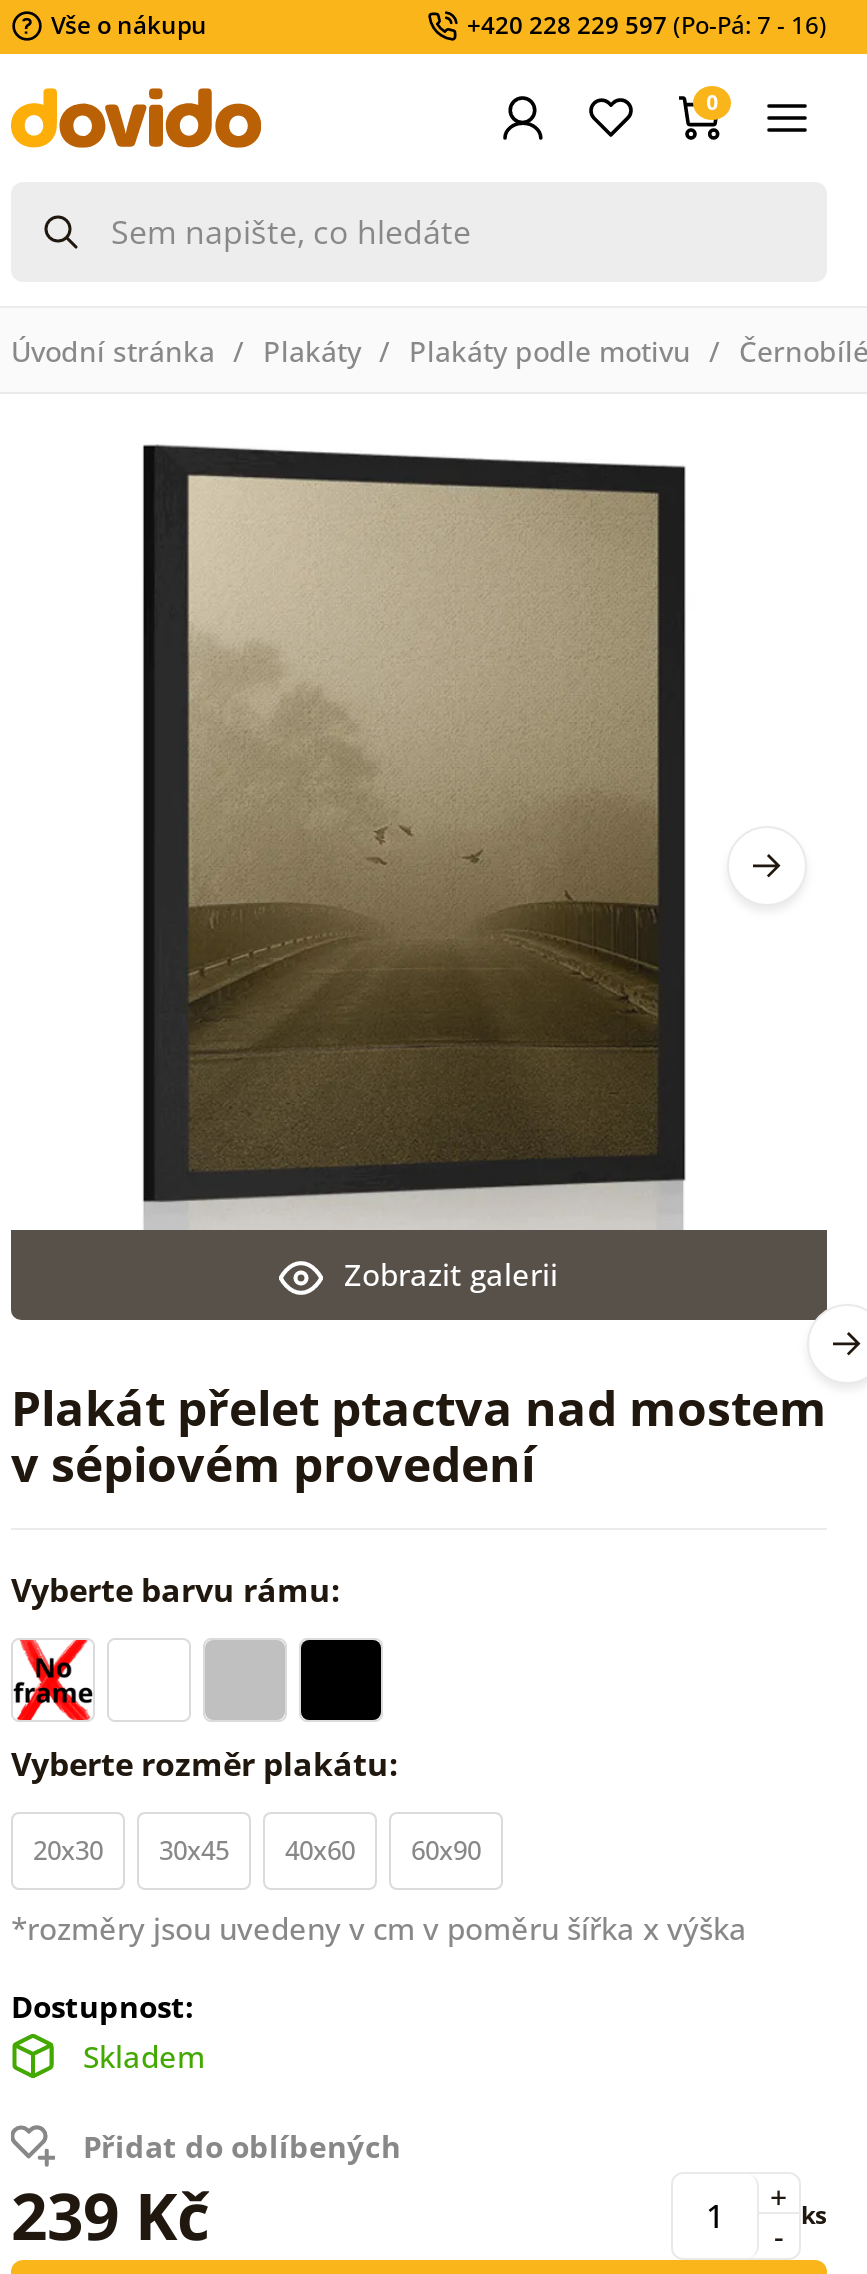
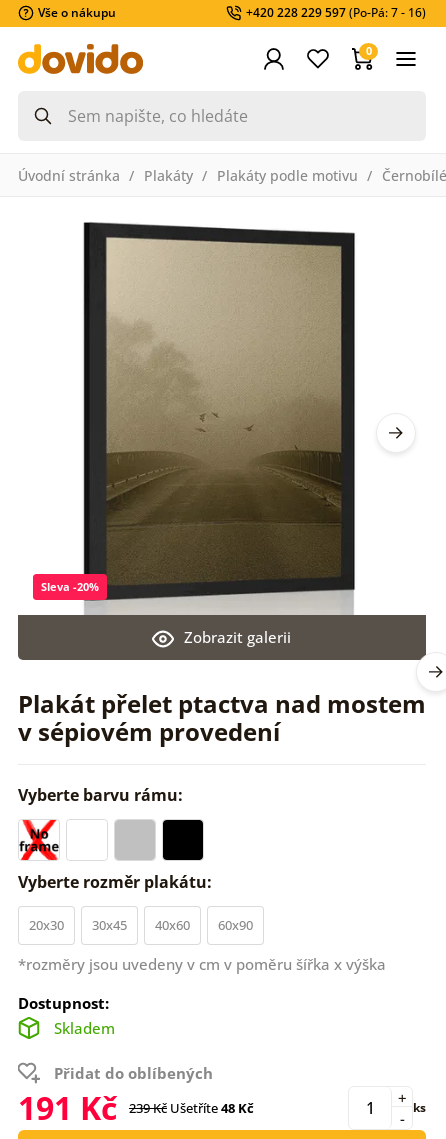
+ Sleva -20%

- 239 Kč
+ 191 Kč
+ 239 Kč Ušetříte48 Kč
